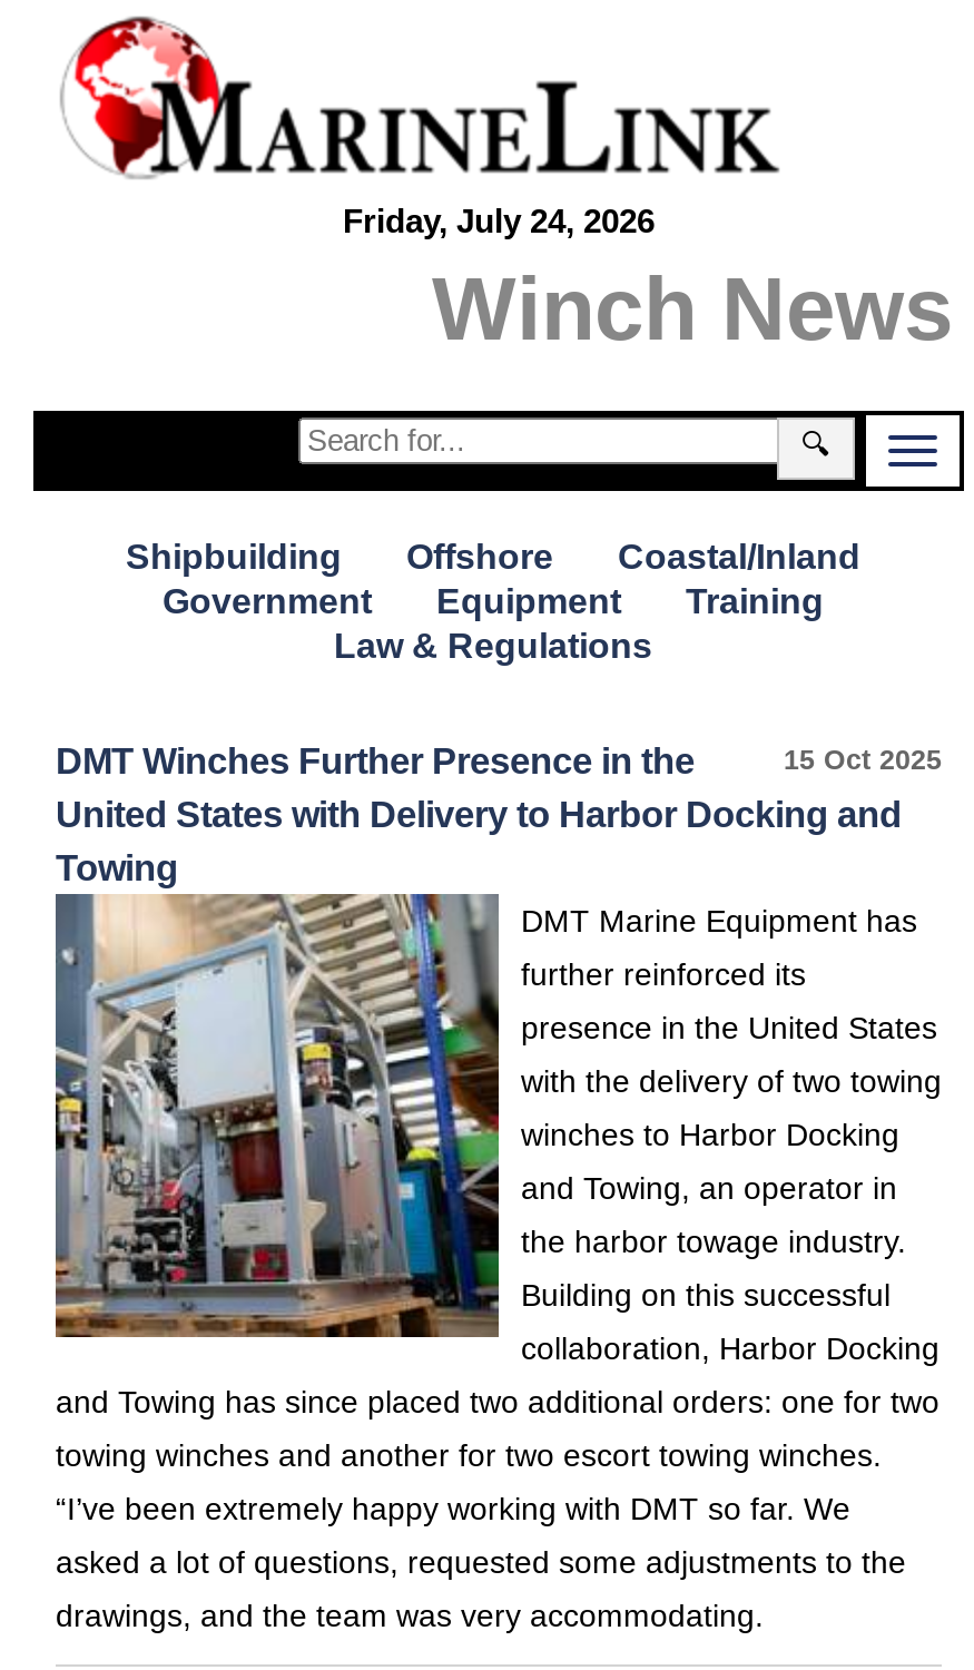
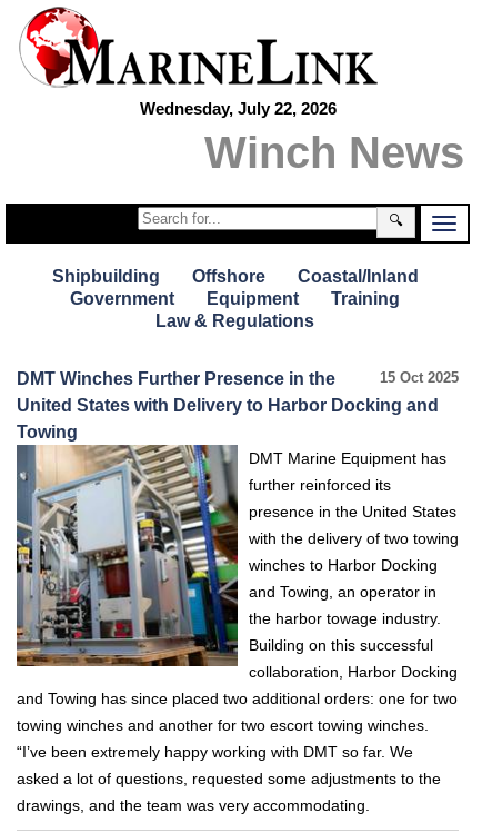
- Friday, July 24, 2026
+ Wednesday, July 22, 2026
